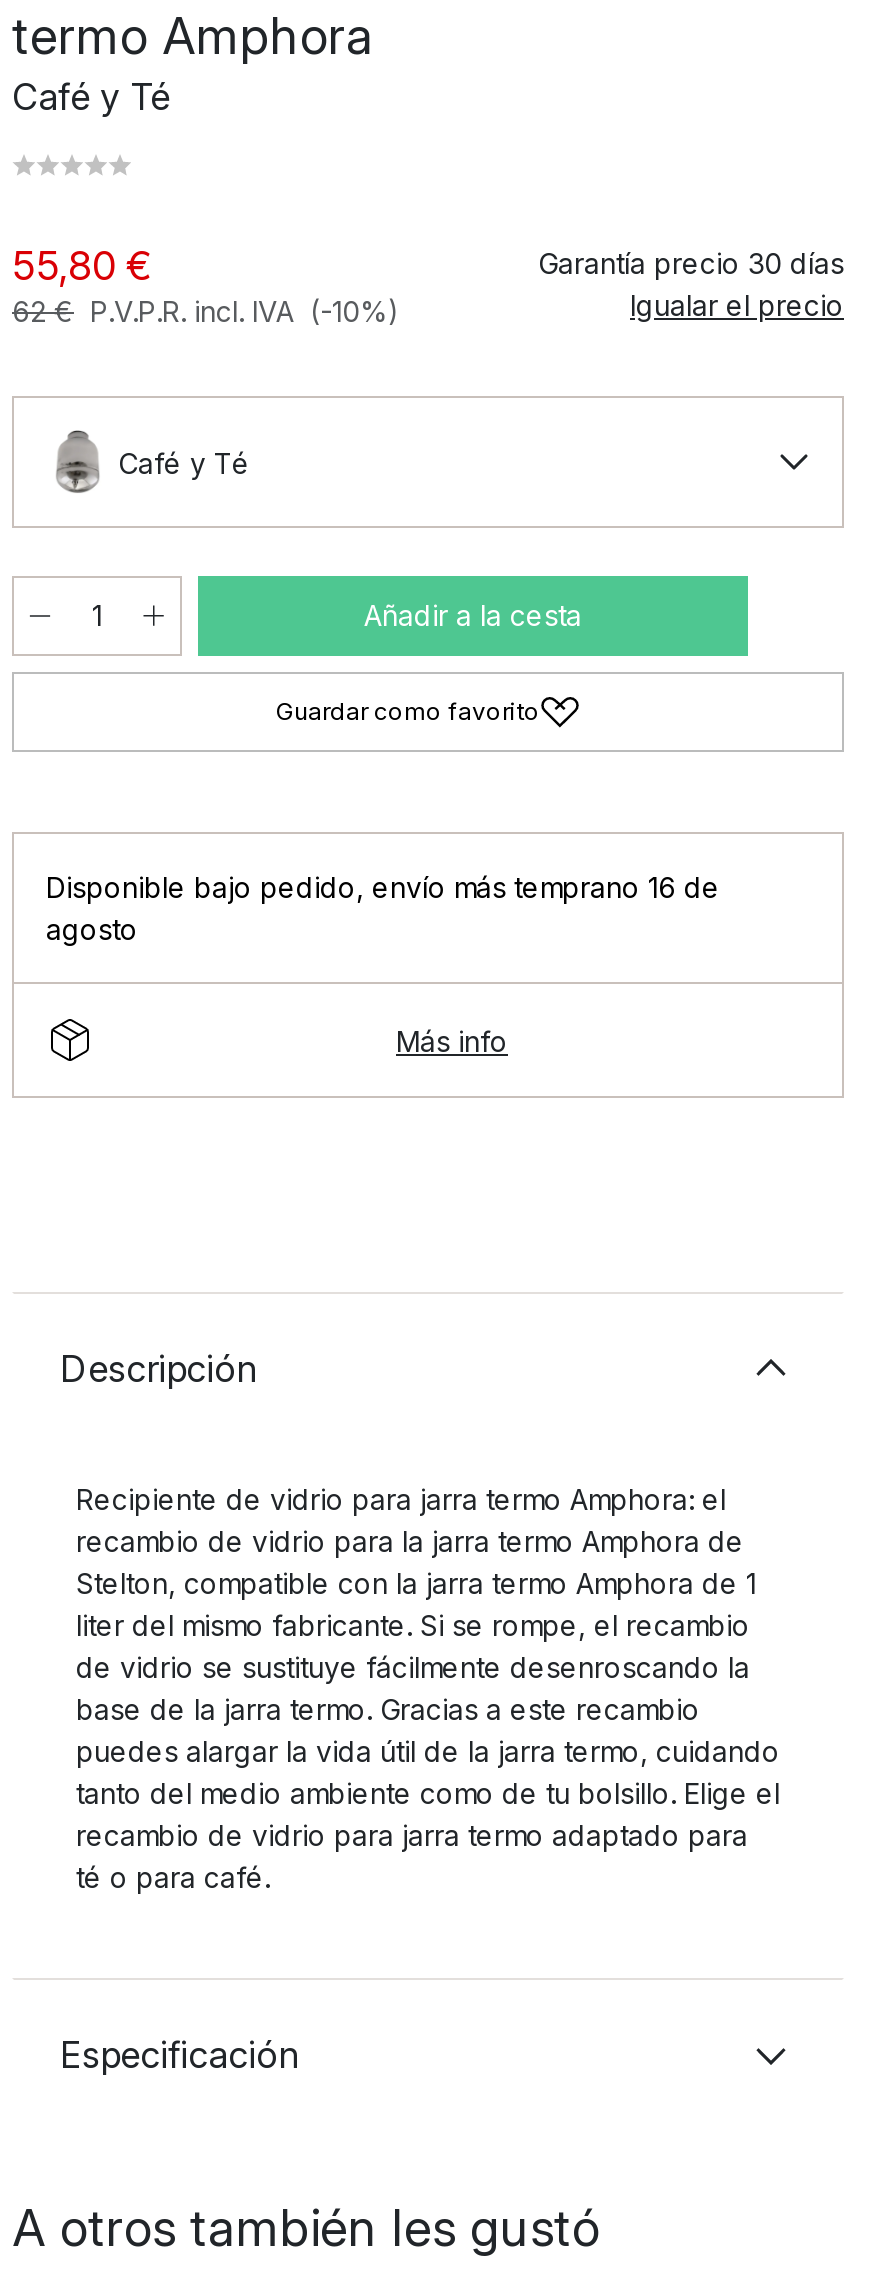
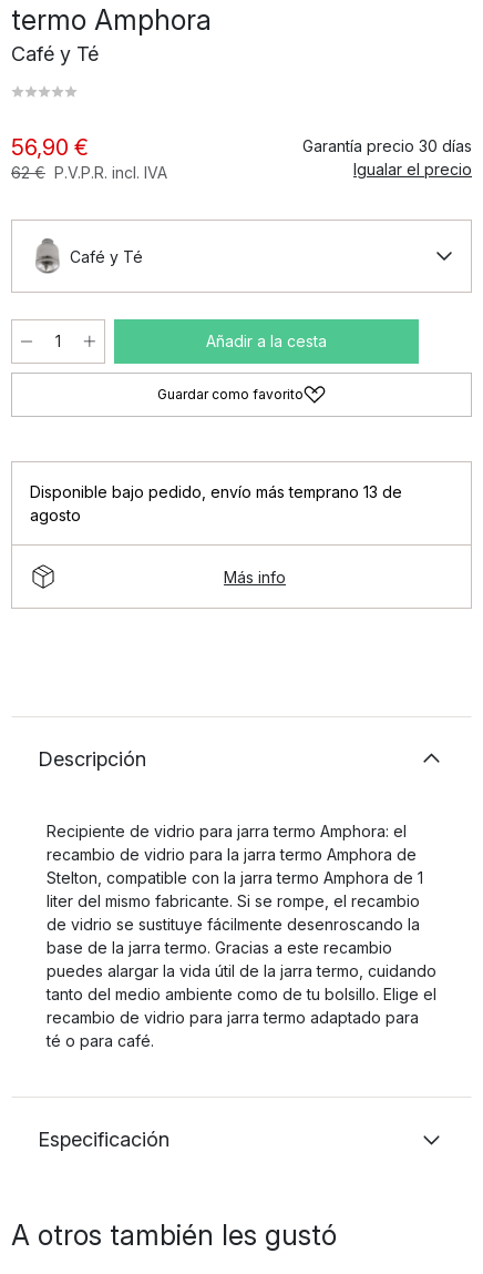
- 55,80 €
- 62 € P.V.P.R. incl. IVA (-10%)
+ 56,90 €
+ 62 € P.V.P.R. incl. IVA

- Disponible bajo pedido, envío más temprano 16 de
+ Disponible bajo pedido, envío más temprano 13 de
